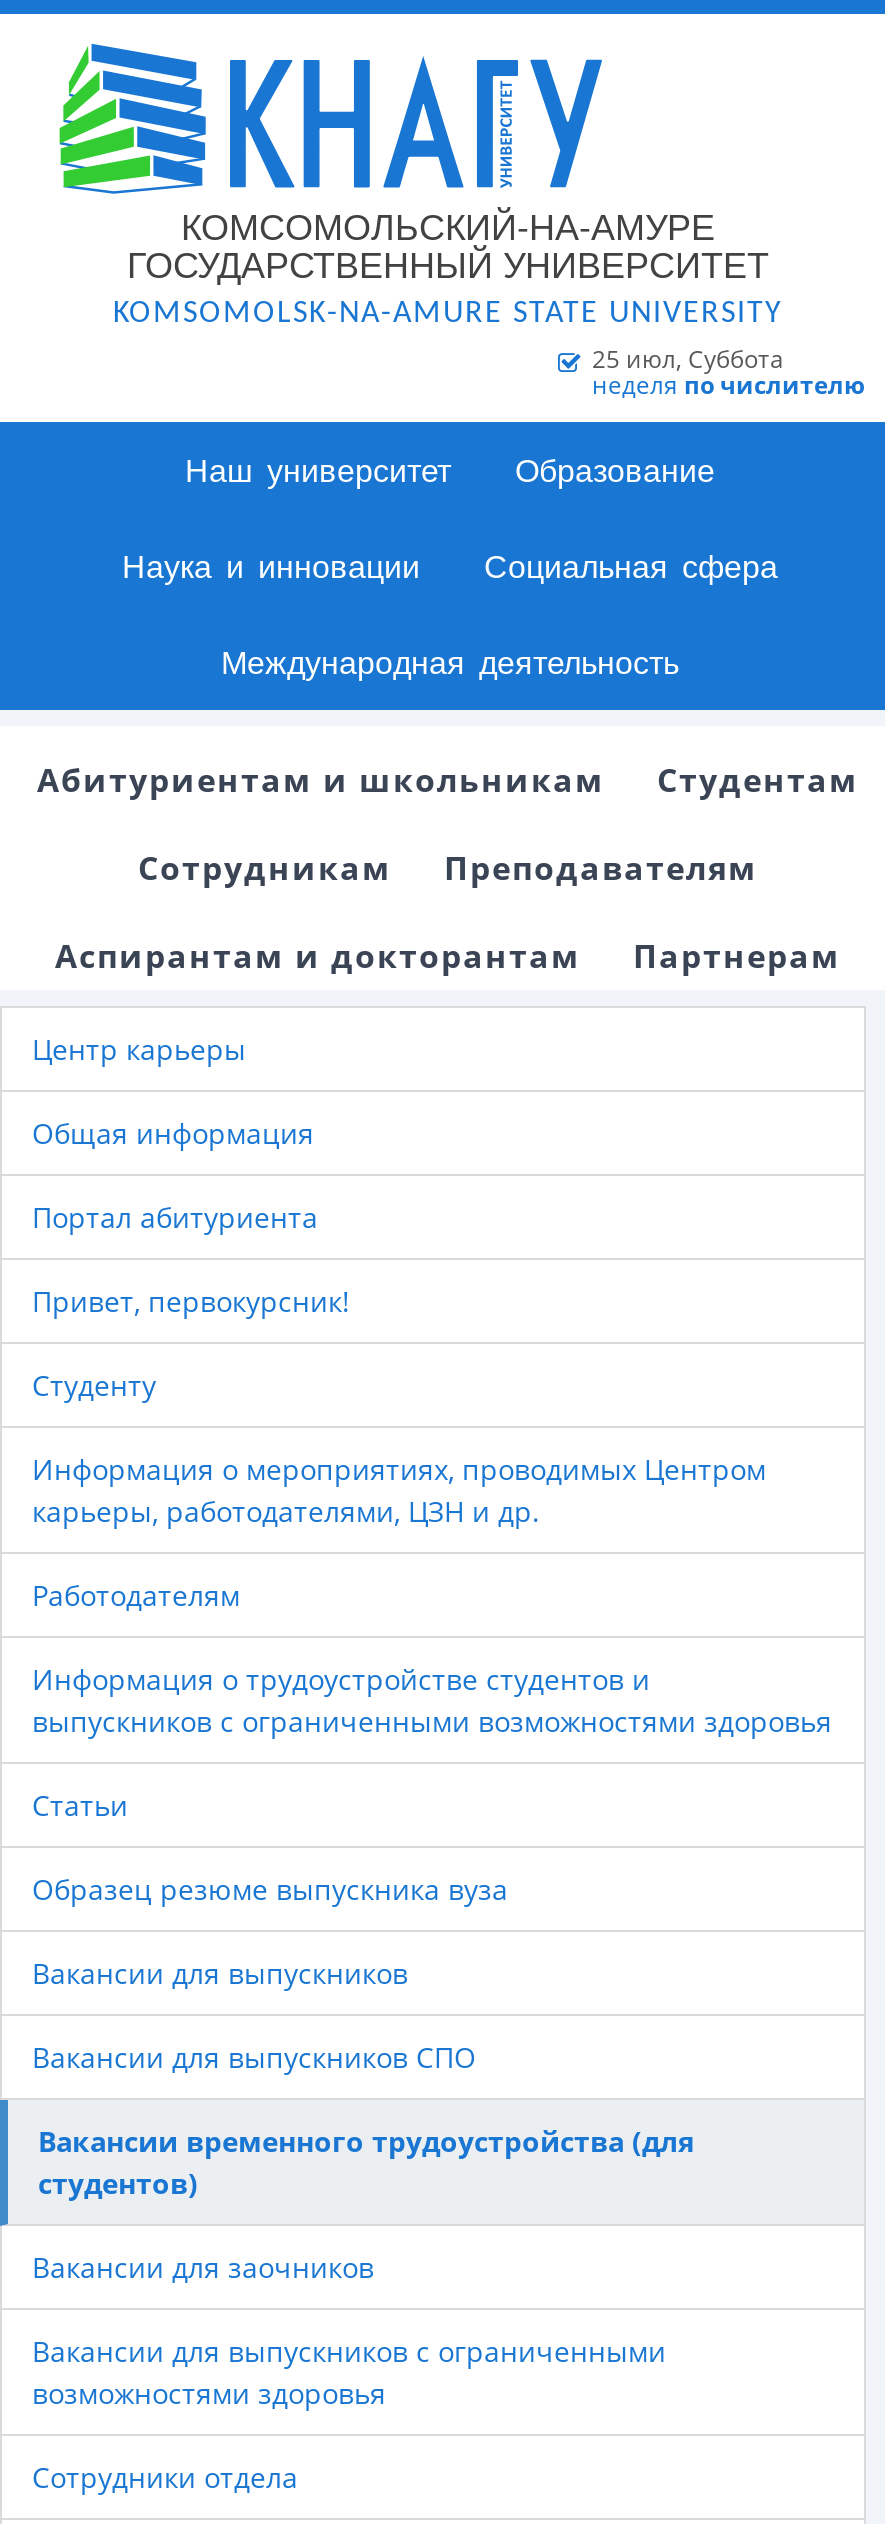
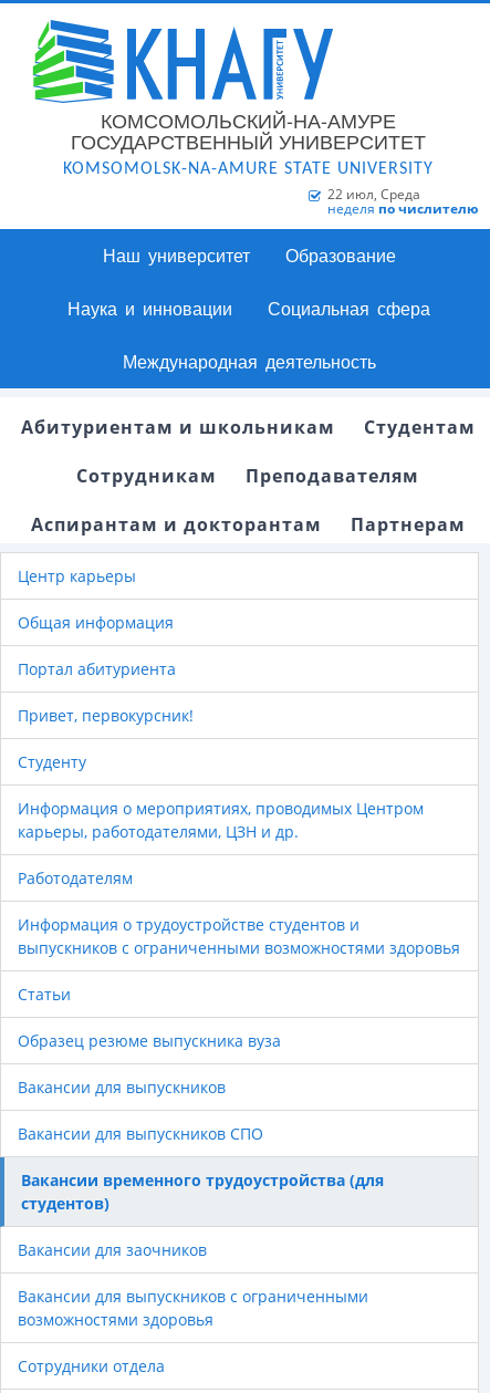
- 25 июл, Суббота
+ 22 июл, Среда
